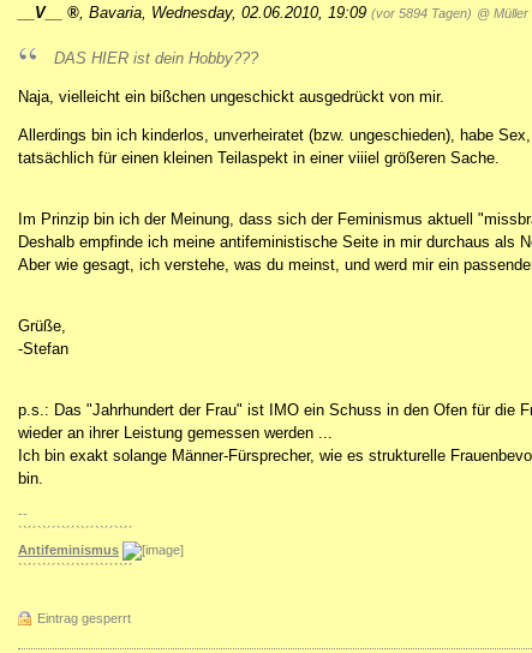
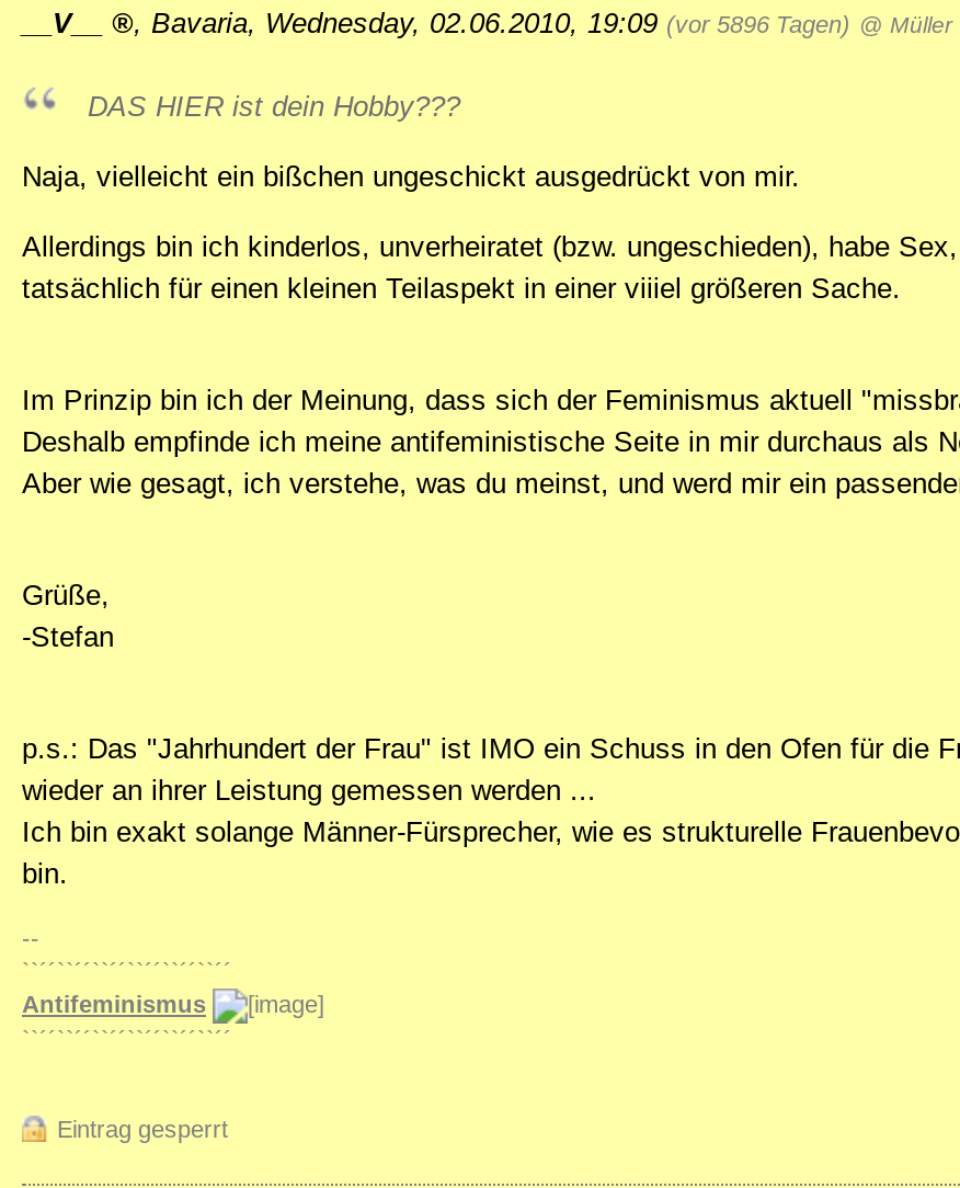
- , Bavaria, Wednesday, 02.06.2010, 19:09 (vor 5894 Tagen) @ Müller
+ , Bavaria, Wednesday, 02.06.2010, 19:09 (vor 5896 Tagen) @ Müller
